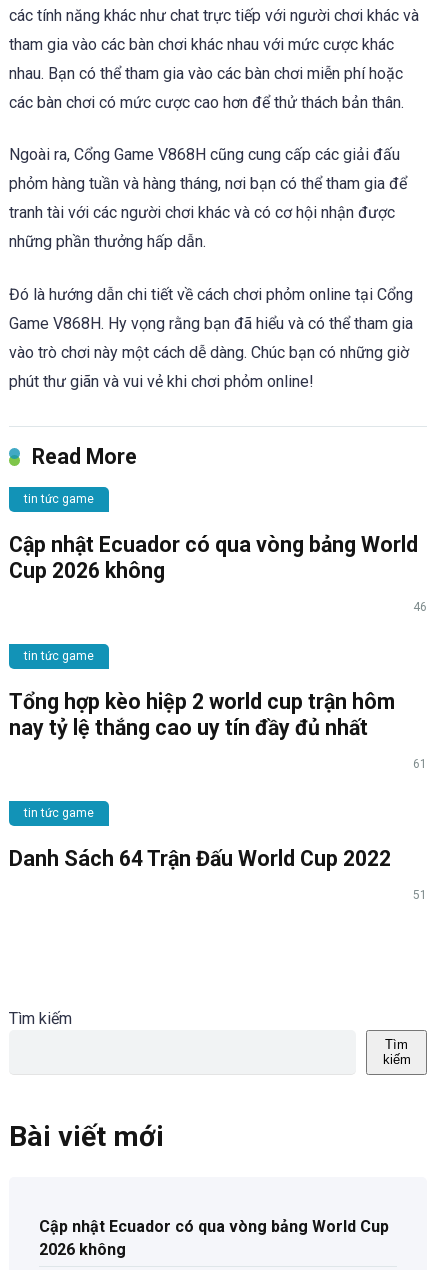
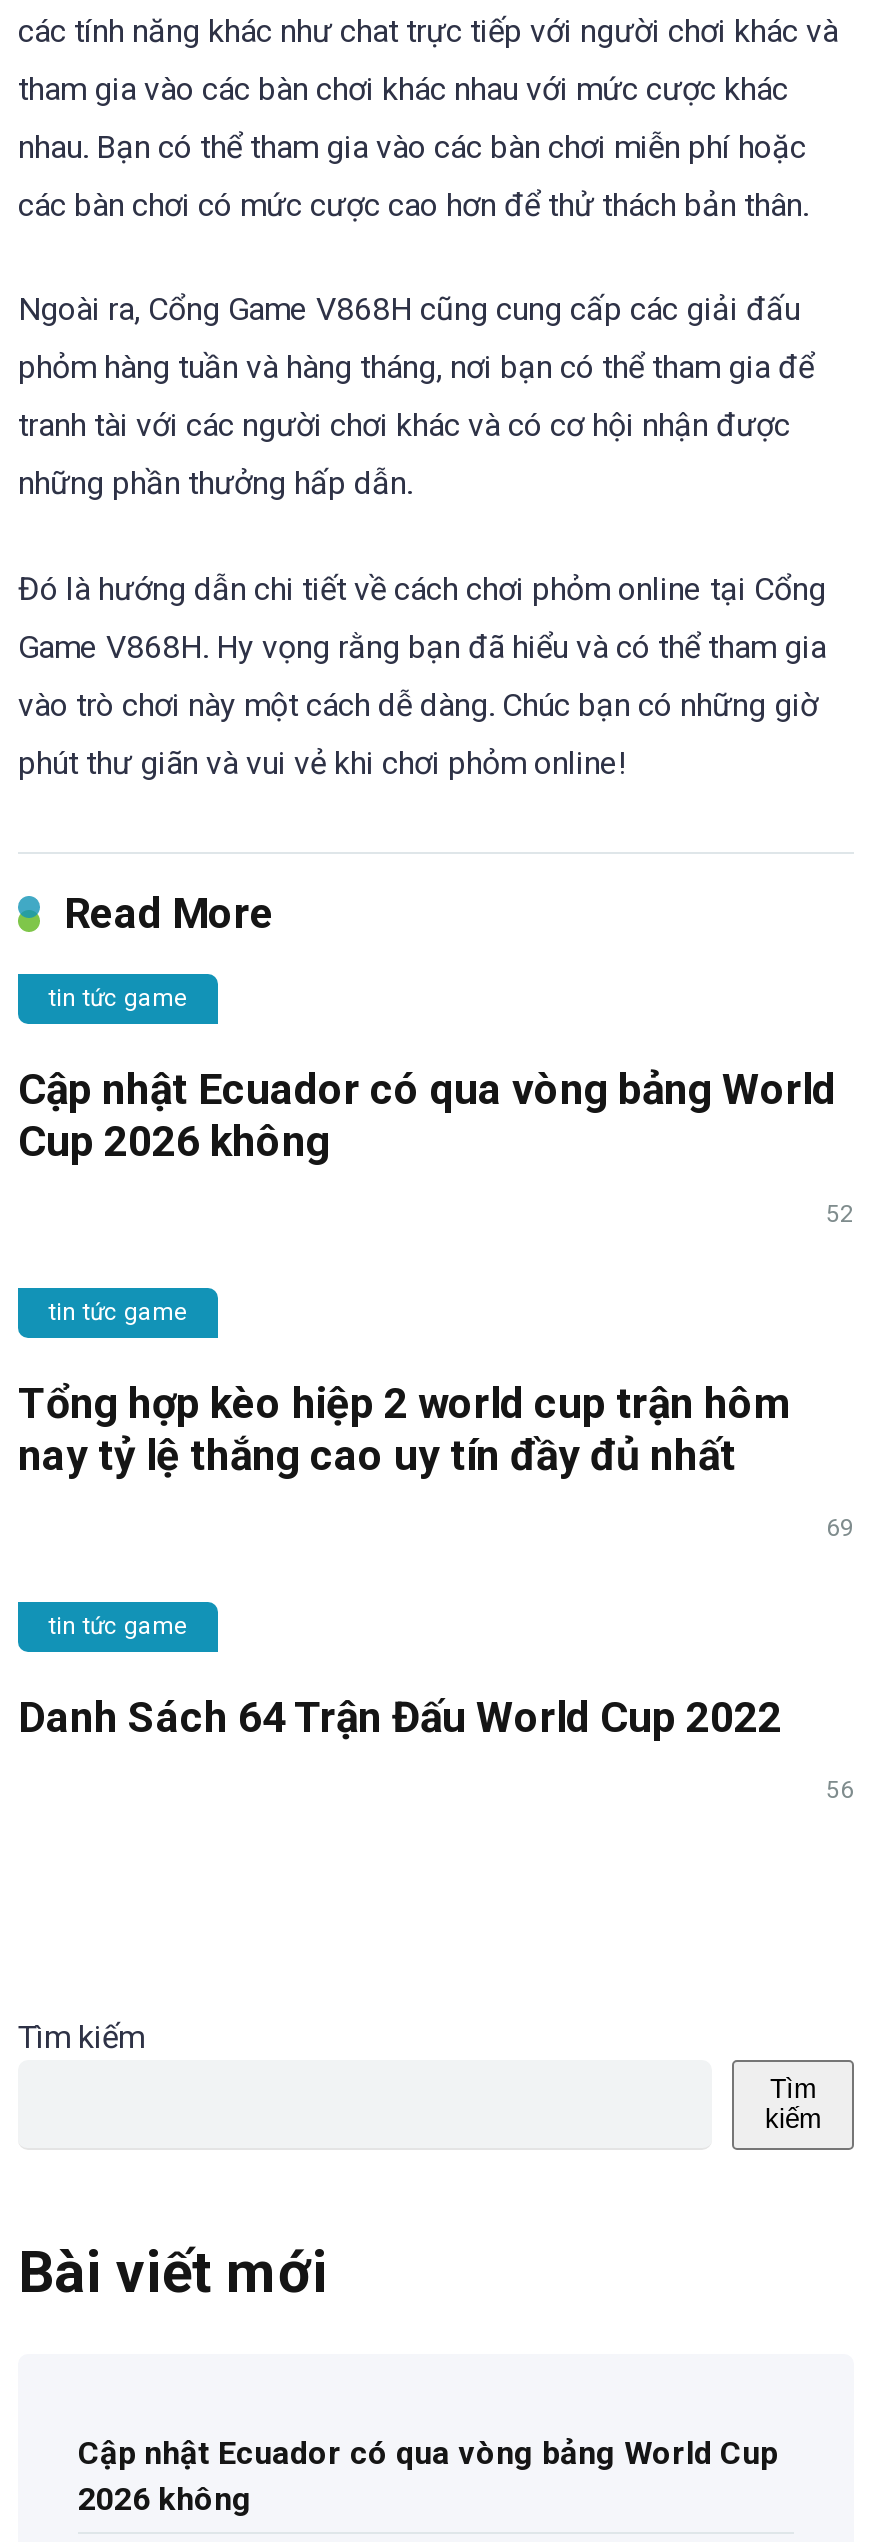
- 46
+ 52

- 61
+ 69

- 51
+ 56
